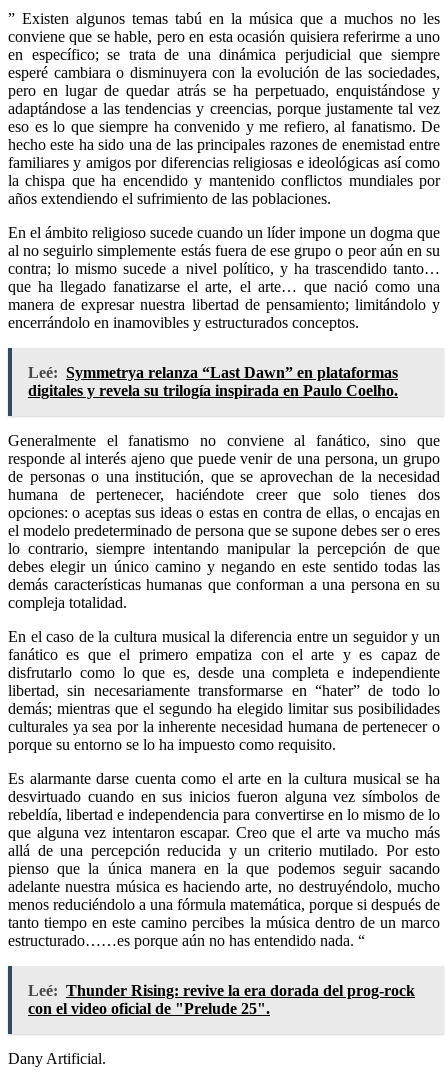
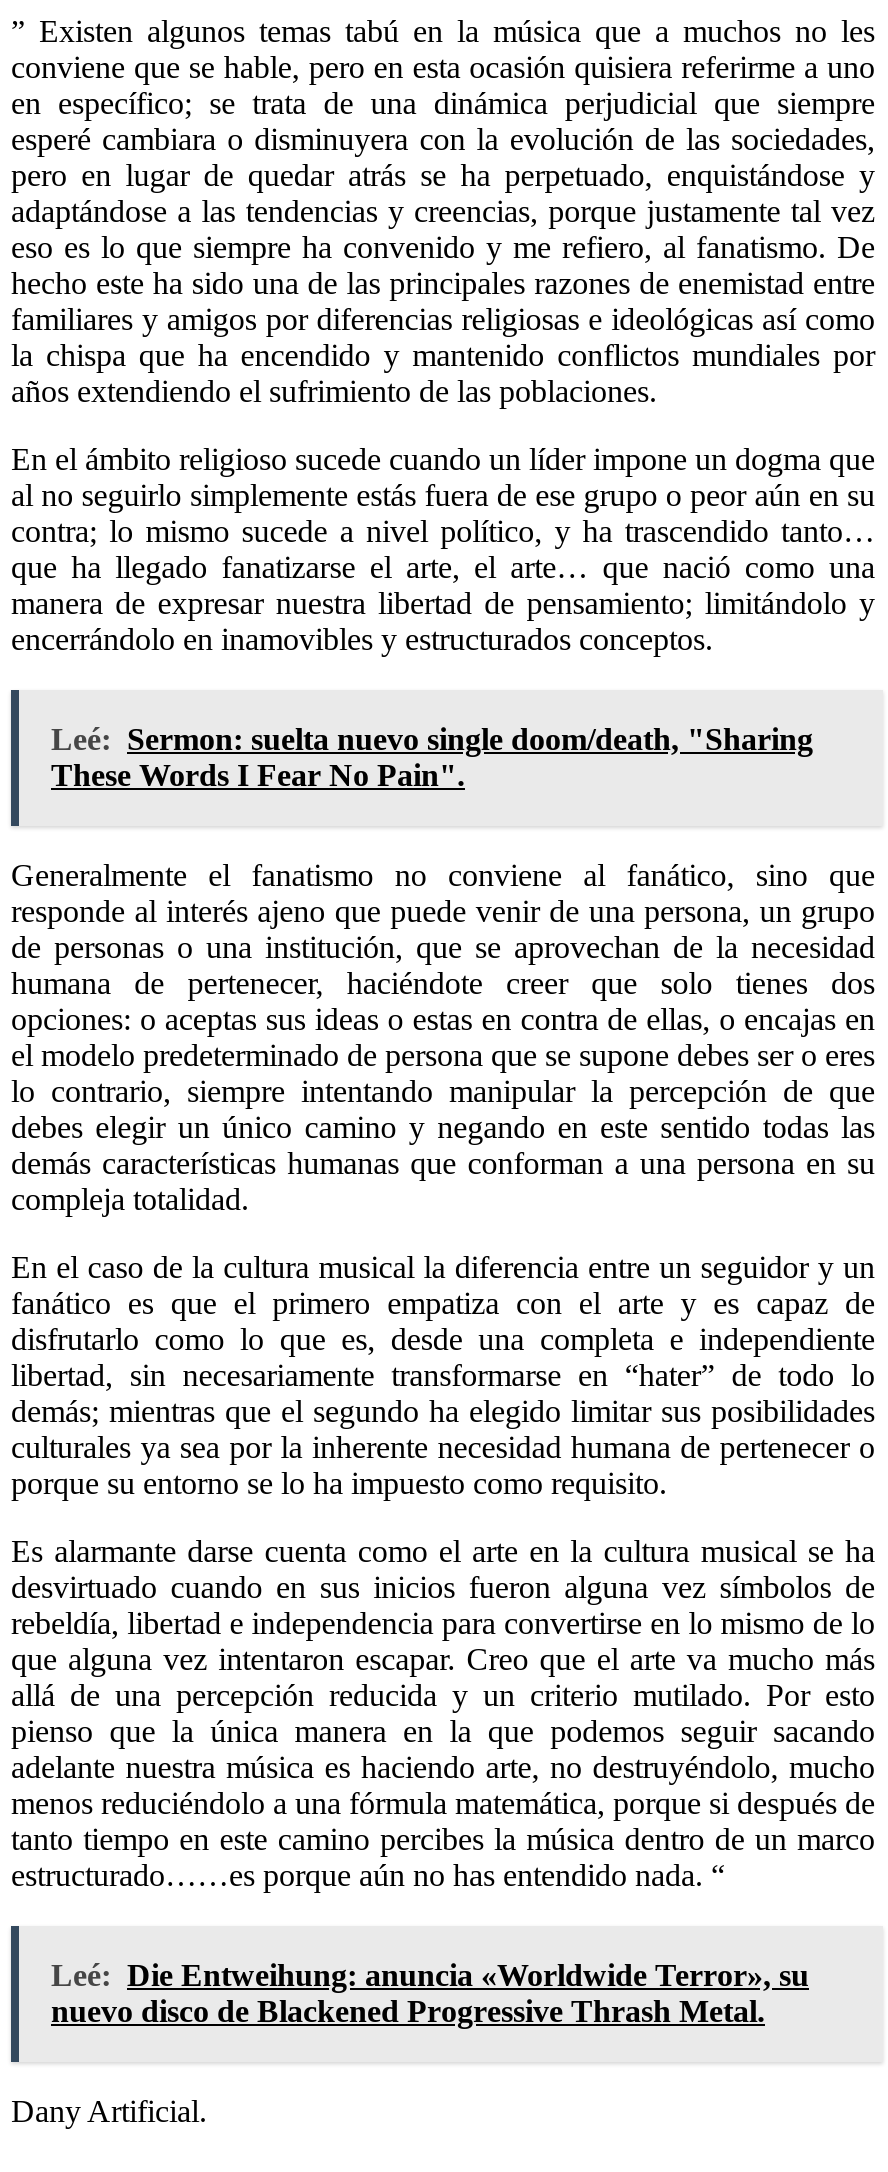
- Leé: Symmetrya relanza “Last Dawn” en plataformas
- digitales y revela su trilogía inspirada en Paulo Coelho.
+ Leé: Sermon: suelta nuevo single doom/death, "Sharing
+ These Words I Fear No Pain".

- Leé: Thunder Rising: revive la era dorada del prog-rock
- con el video oficial de "Prelude 25".
+ Leé: Die Entweihung: anuncia «Worldwide Terror», su
+ nuevo disco de Blackened Progressive Thrash Metal.
